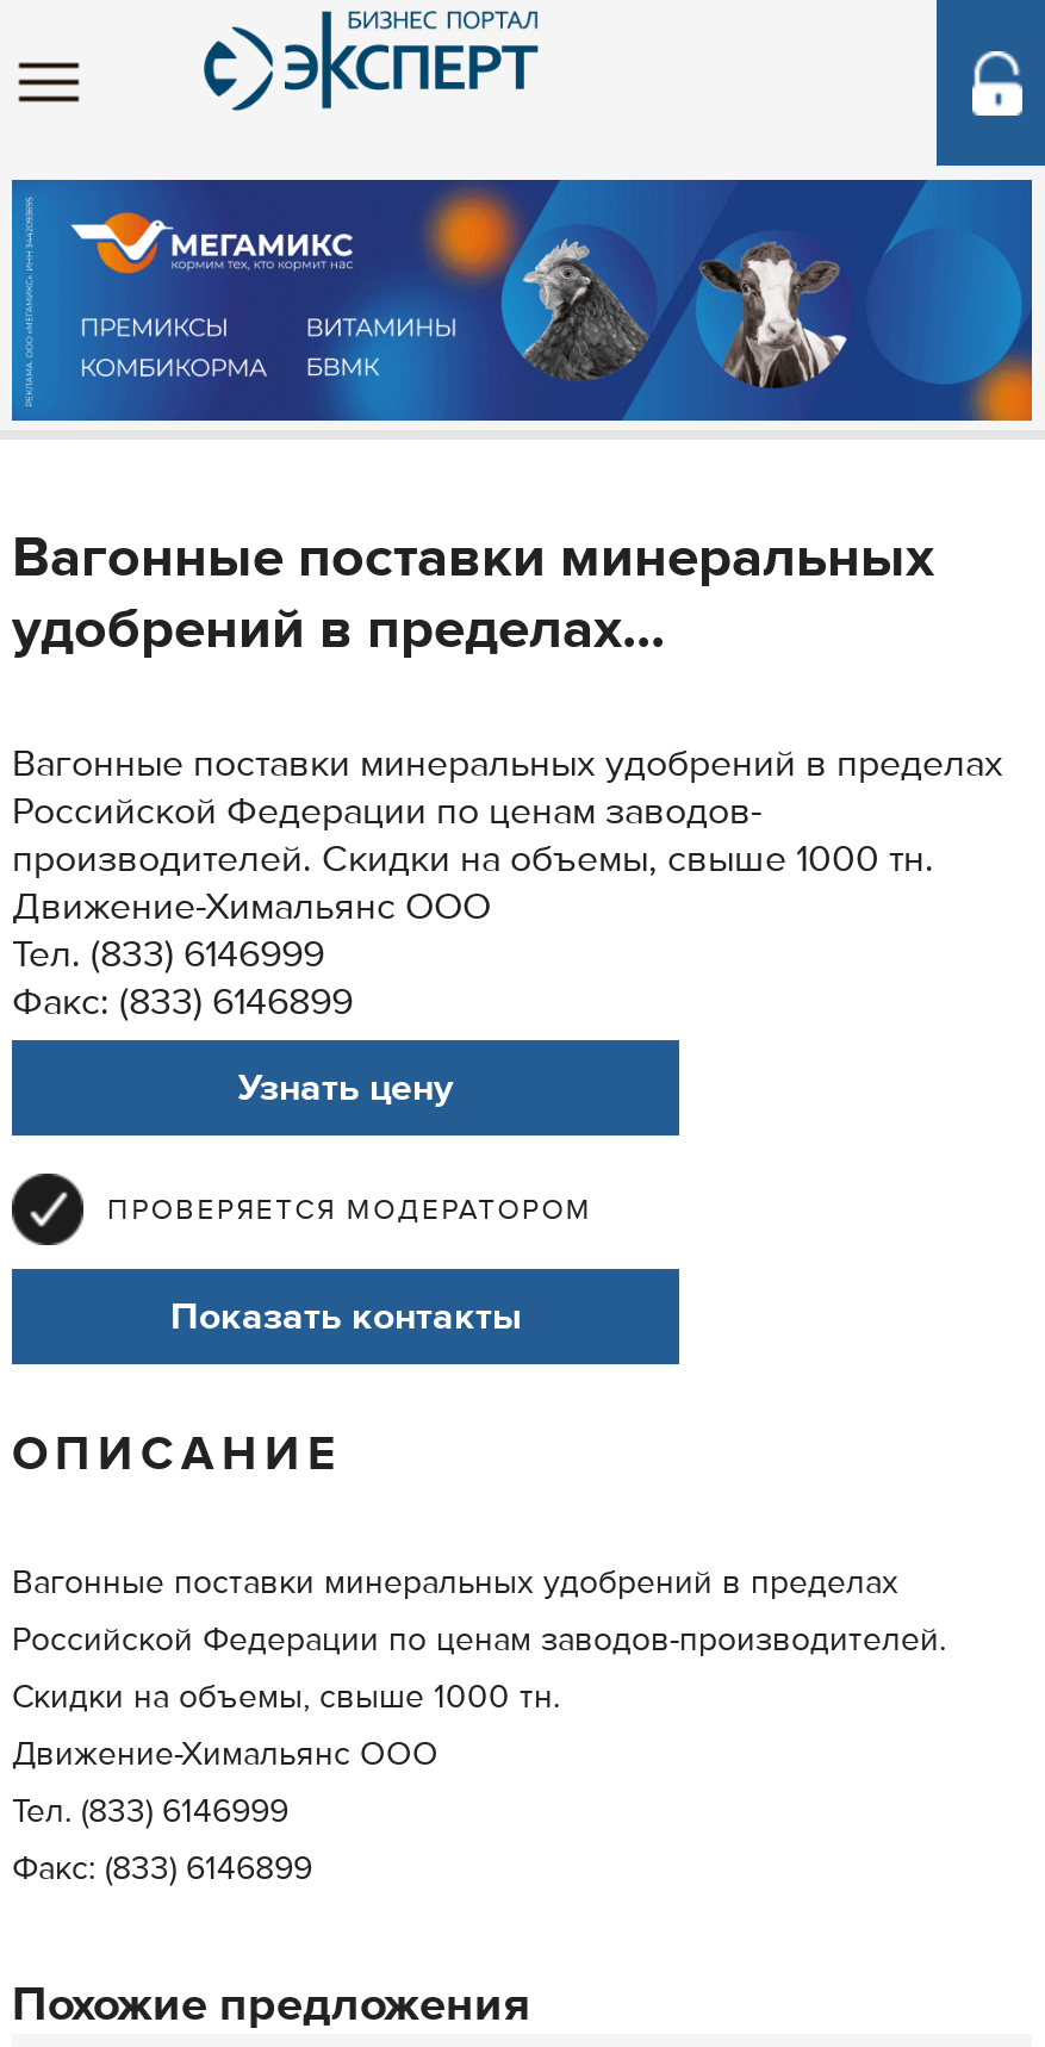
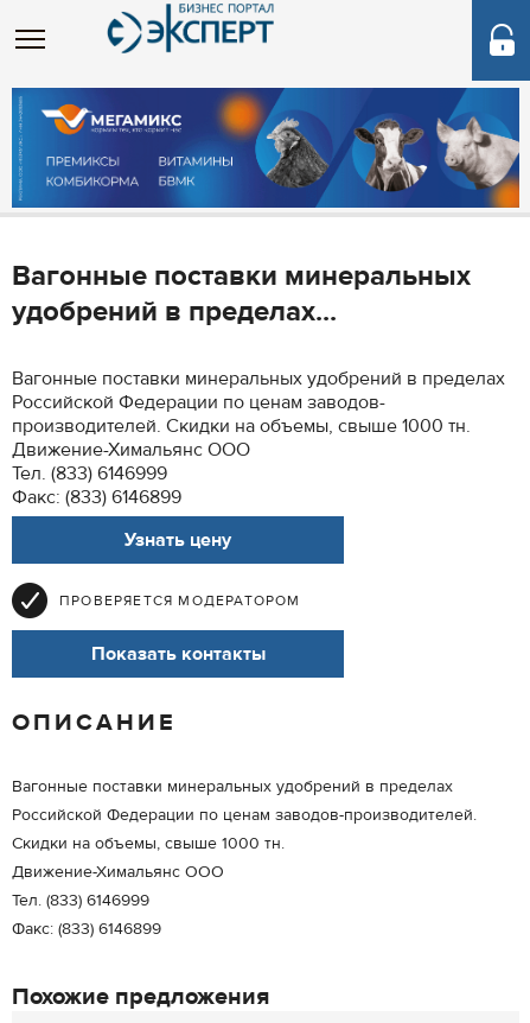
- [image]
+ [image]
